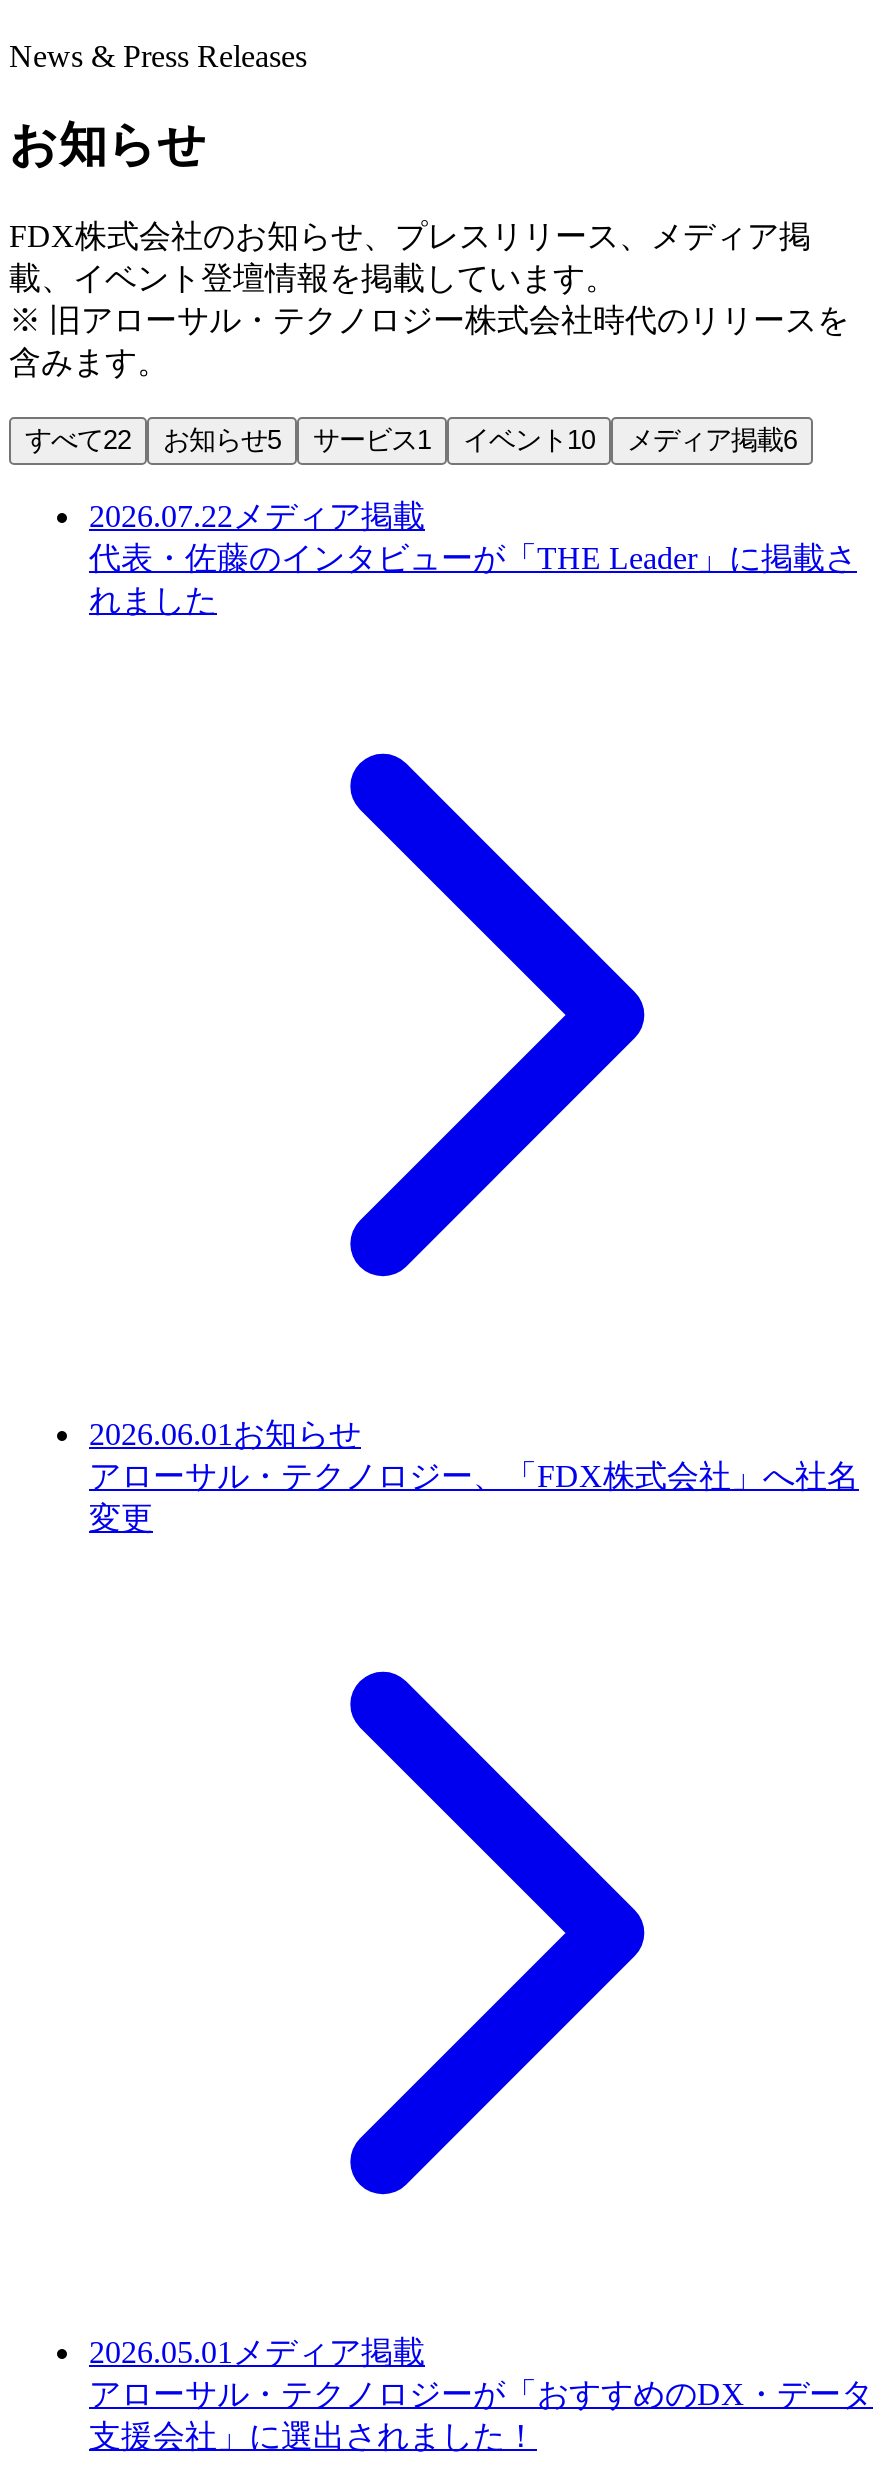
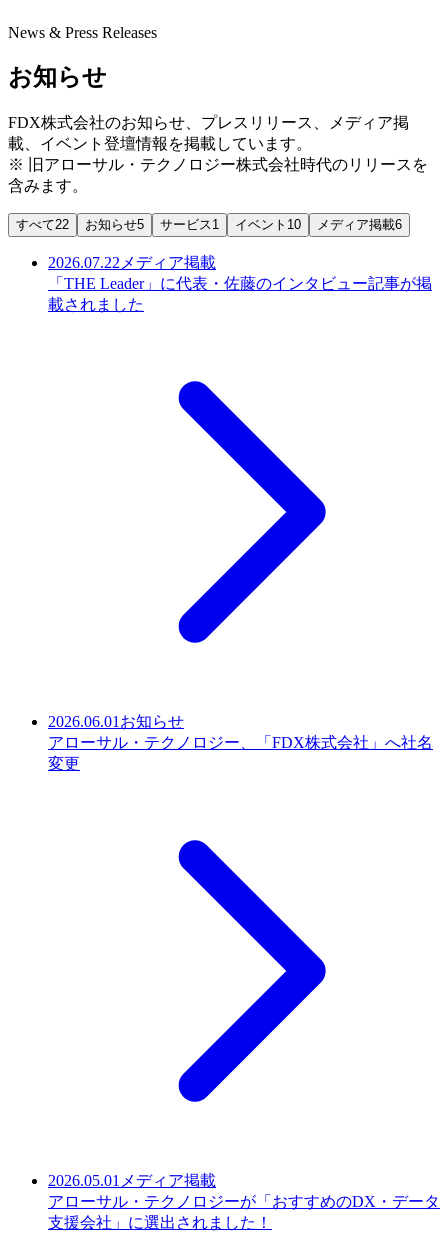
- 代表・佐藤のインタビューが「THE Leader」に掲載さ
- れました
+ 「THE Leader」に代表・佐藤のインタビュー記事が掲
+ 載されました
